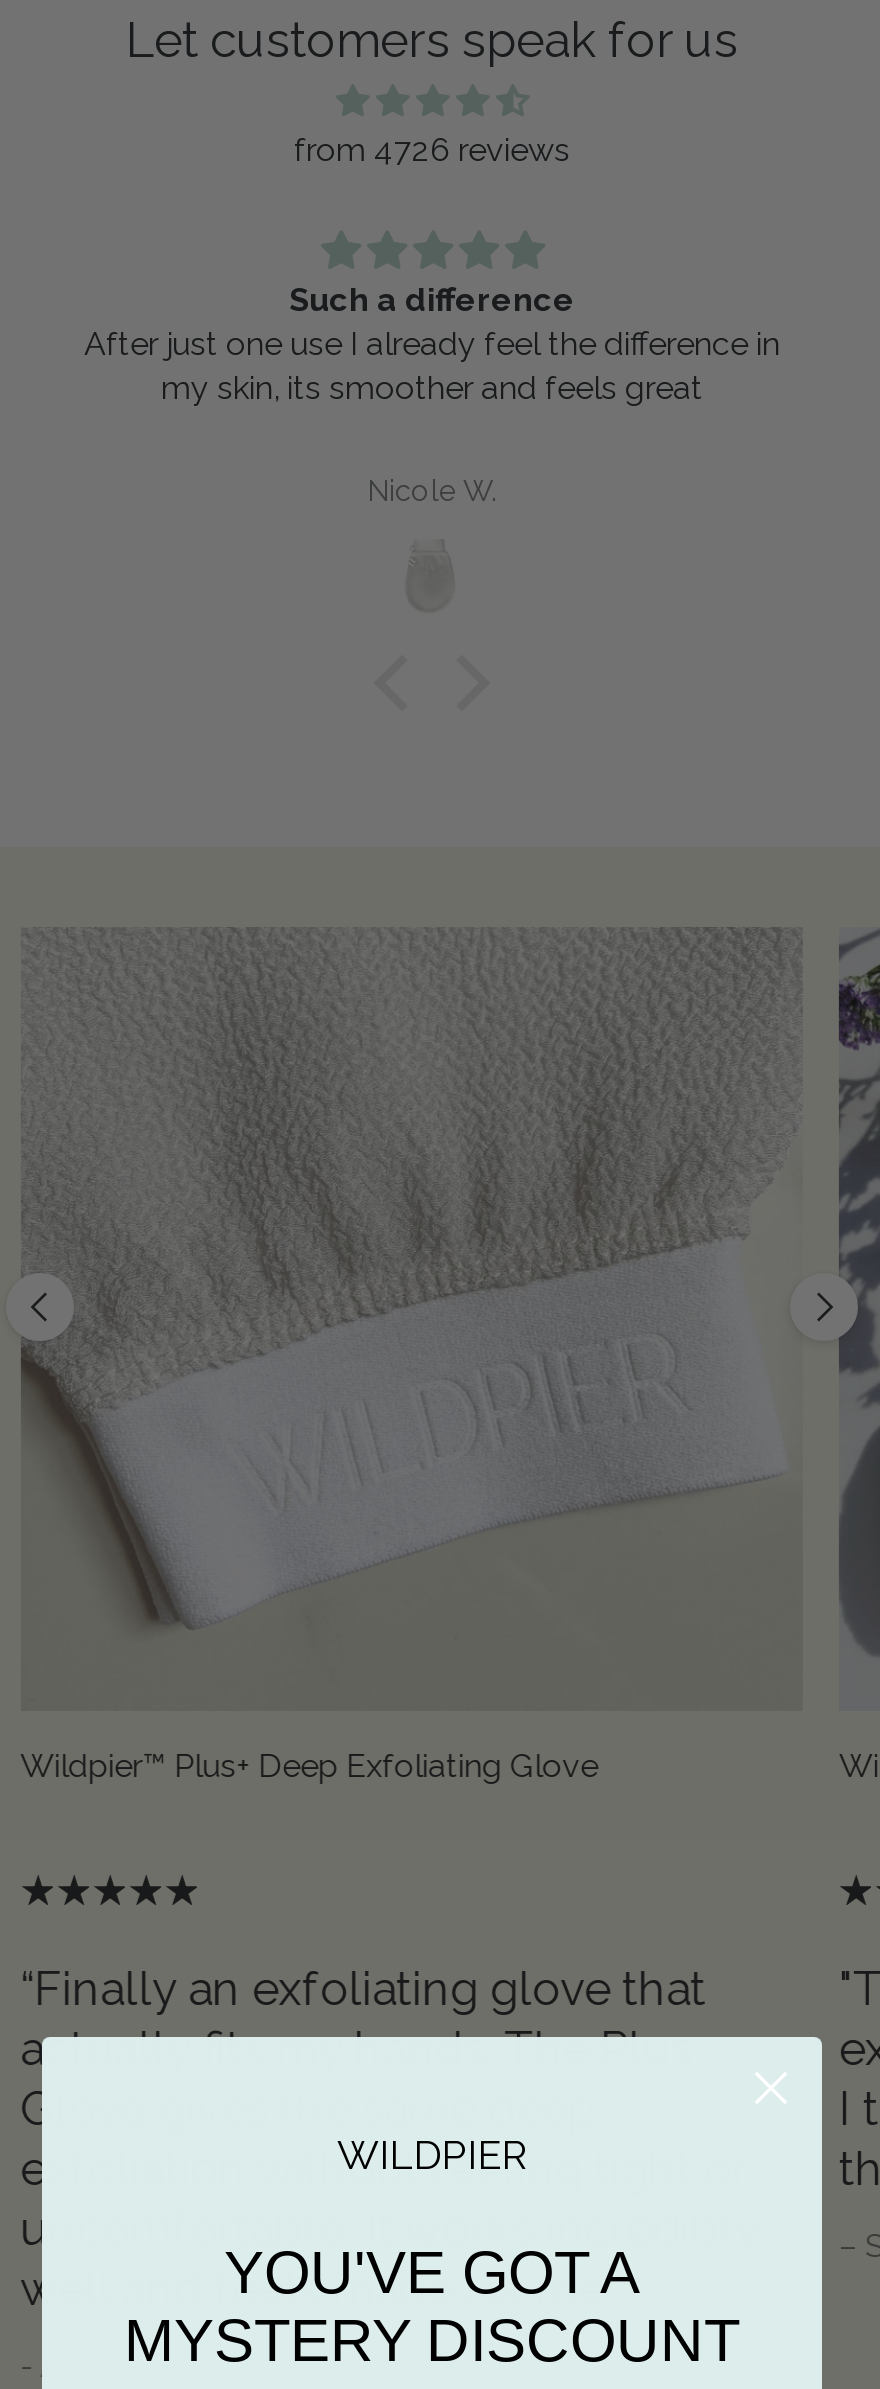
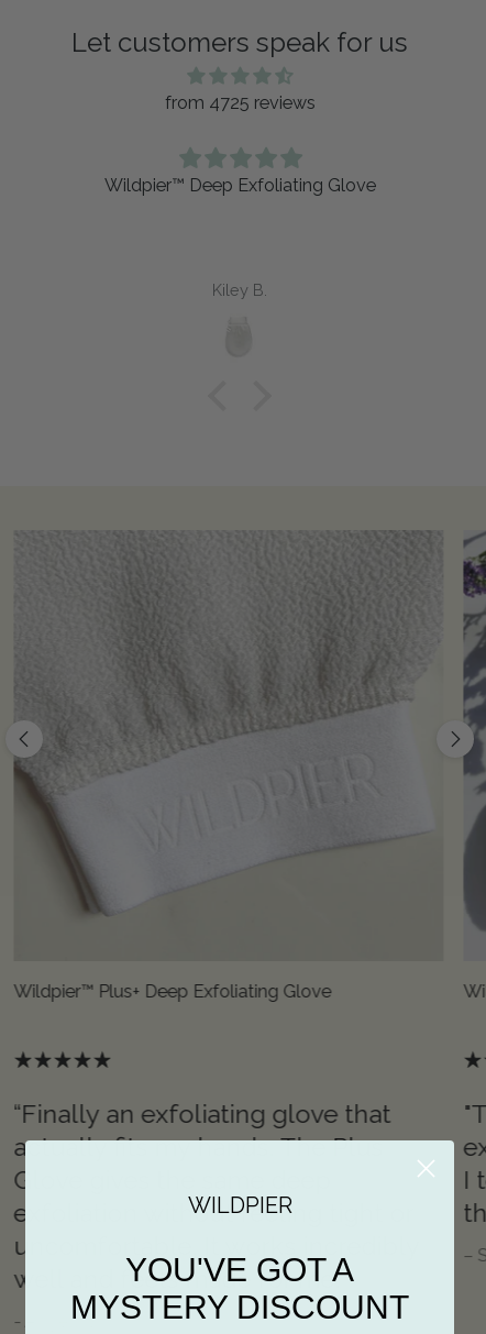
- from 4726 reviews
+ from 4725 reviews

- Such a difference
- After just one use I already feel the difference in
- my skin, its smoother and feels great
+ Wildpier™ Deep Exfoliating Glove

- Nicole W.
+ Kiley B.
